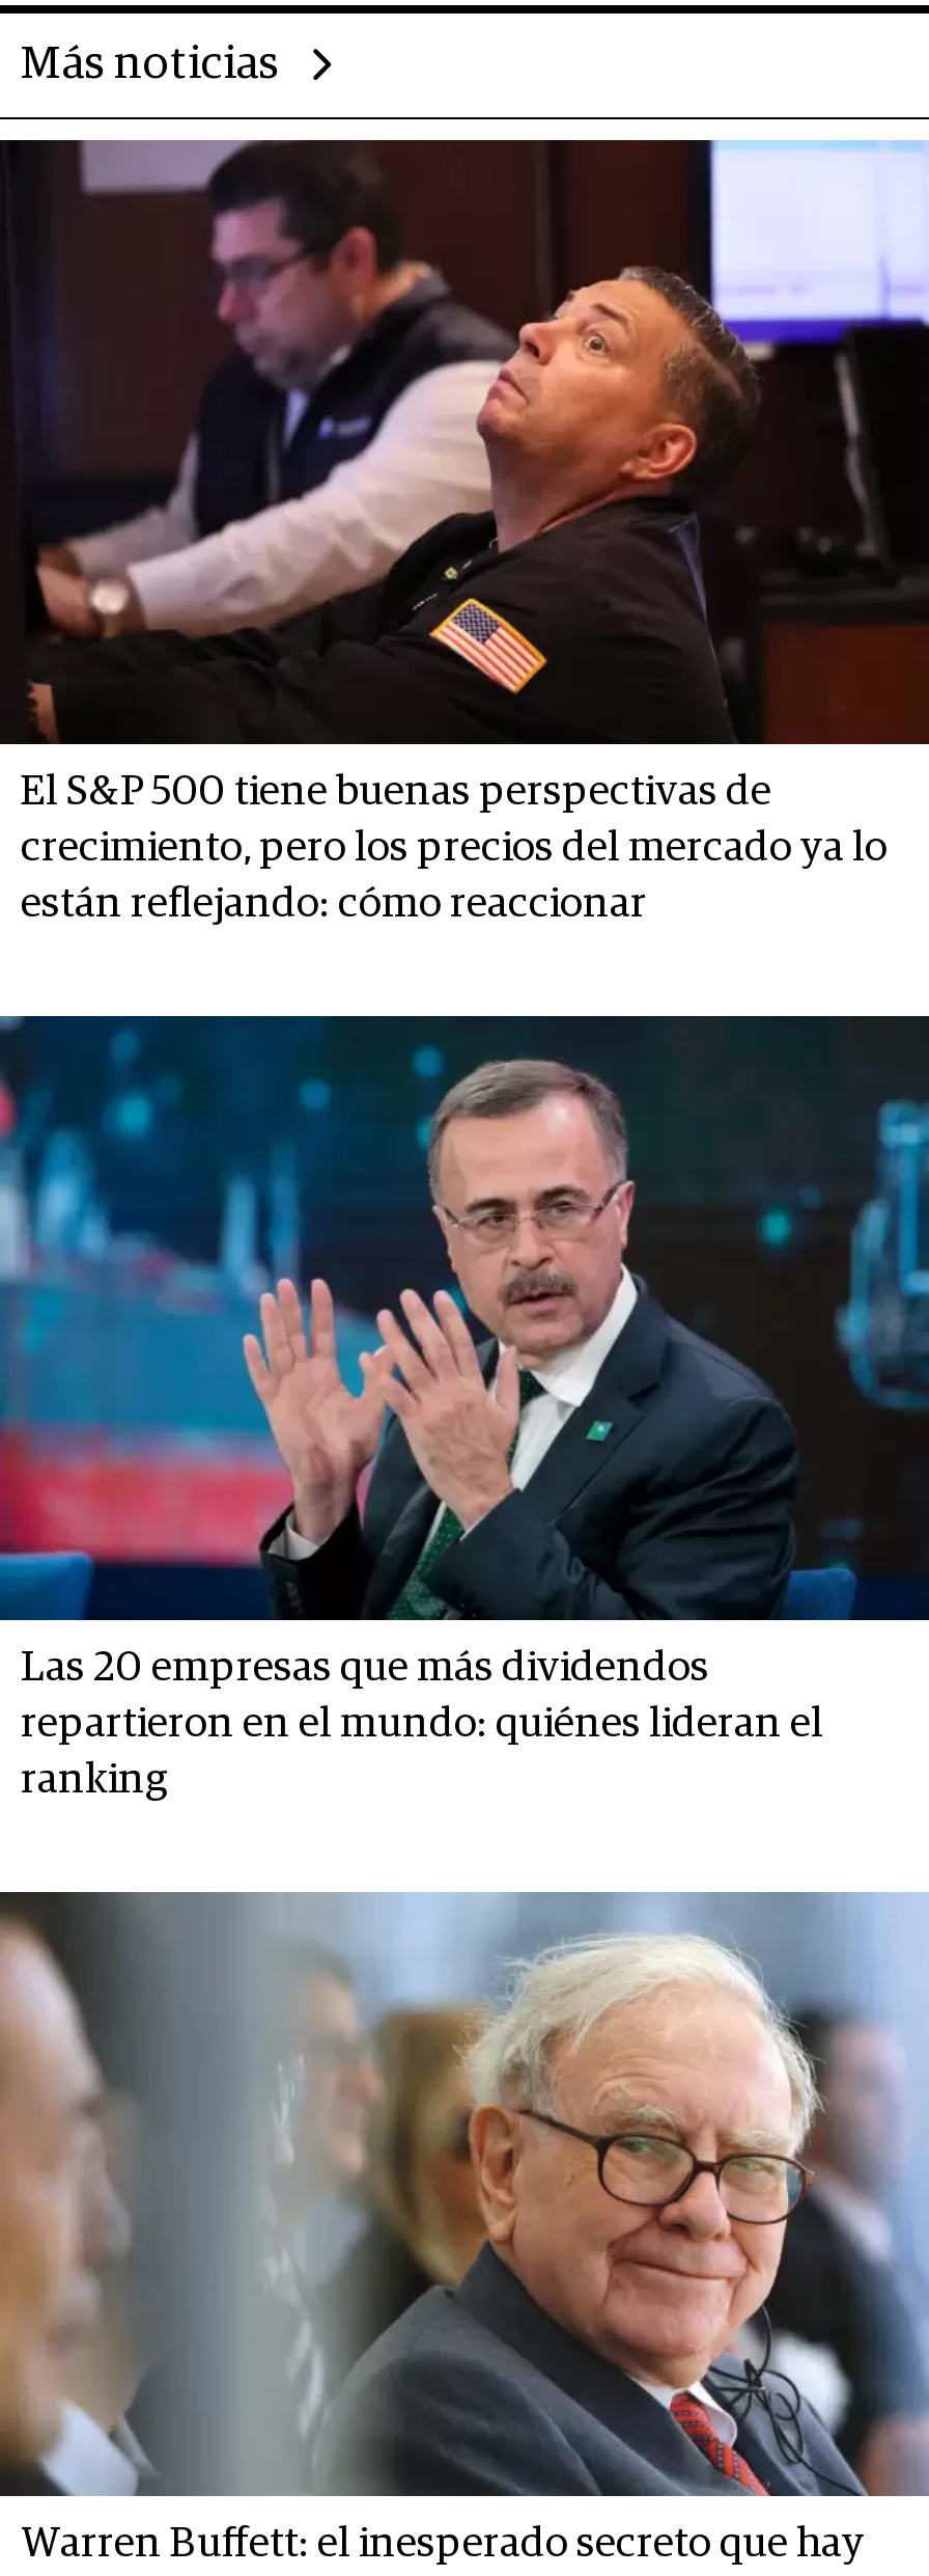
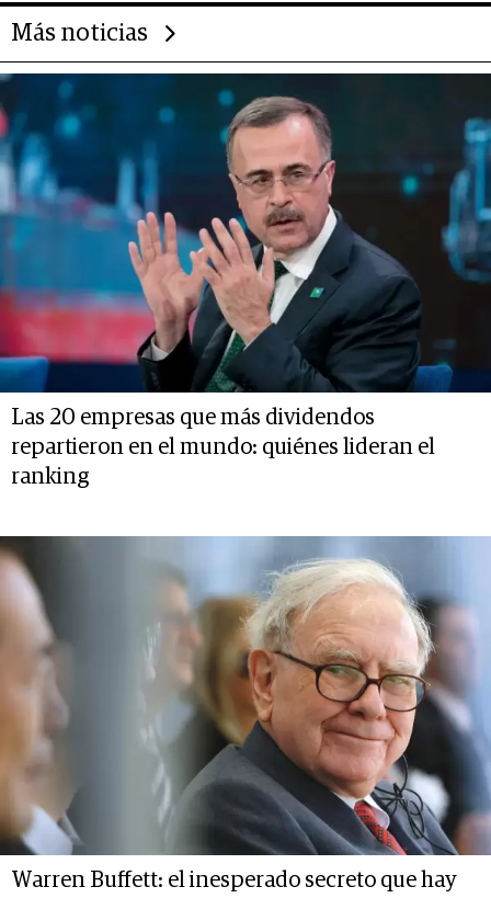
- [image]
- El S&P 500 tiene buenas perspectivas de
- crecimiento, pero los precios del mercado ya lo
- están reflejando: cómo reaccionar
